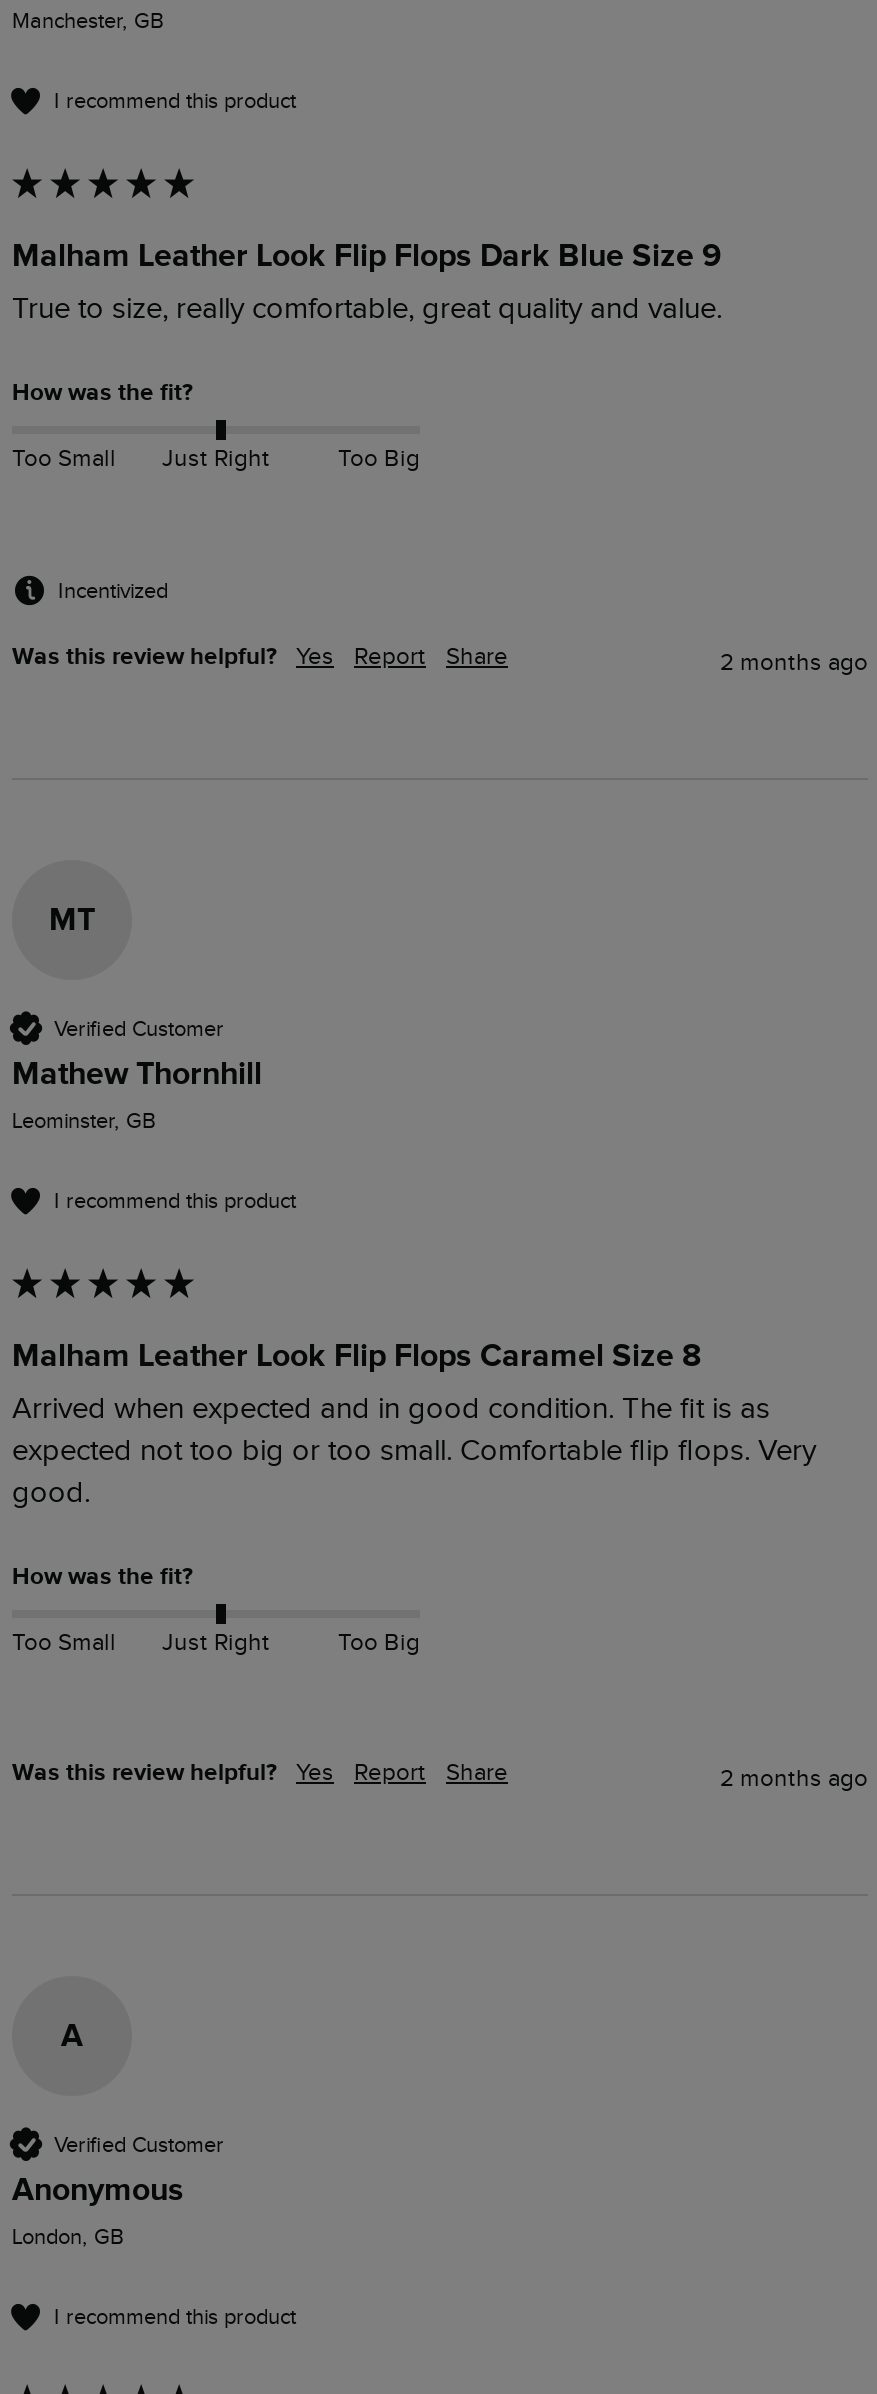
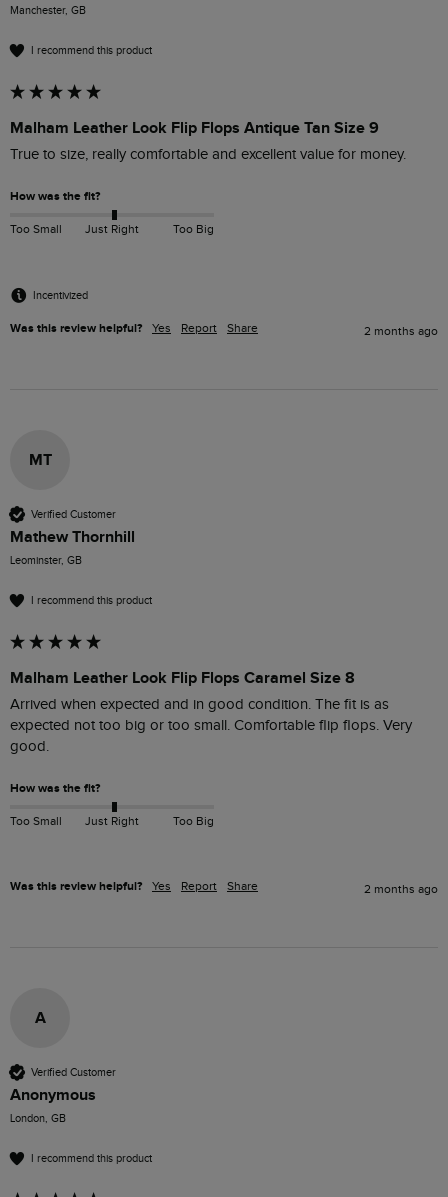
- Malham Leather Look Flip Flops Dark Blue Size 9
- True to size, really comfortable, great quality and value.
+ Malham Leather Look Flip Flops Antique Tan Size 9
+ True to size, really comfortable and excellent value for money.
